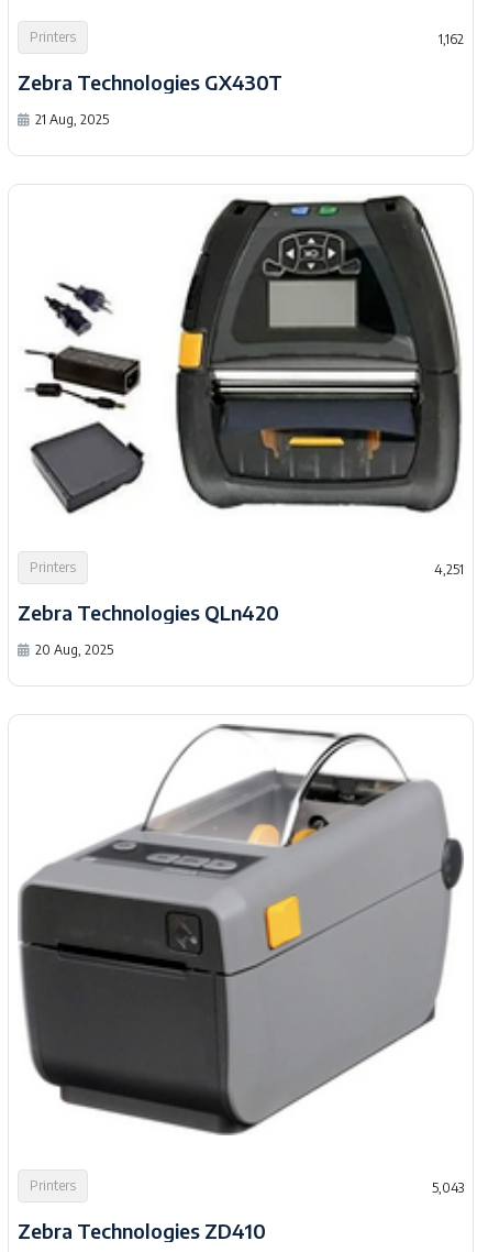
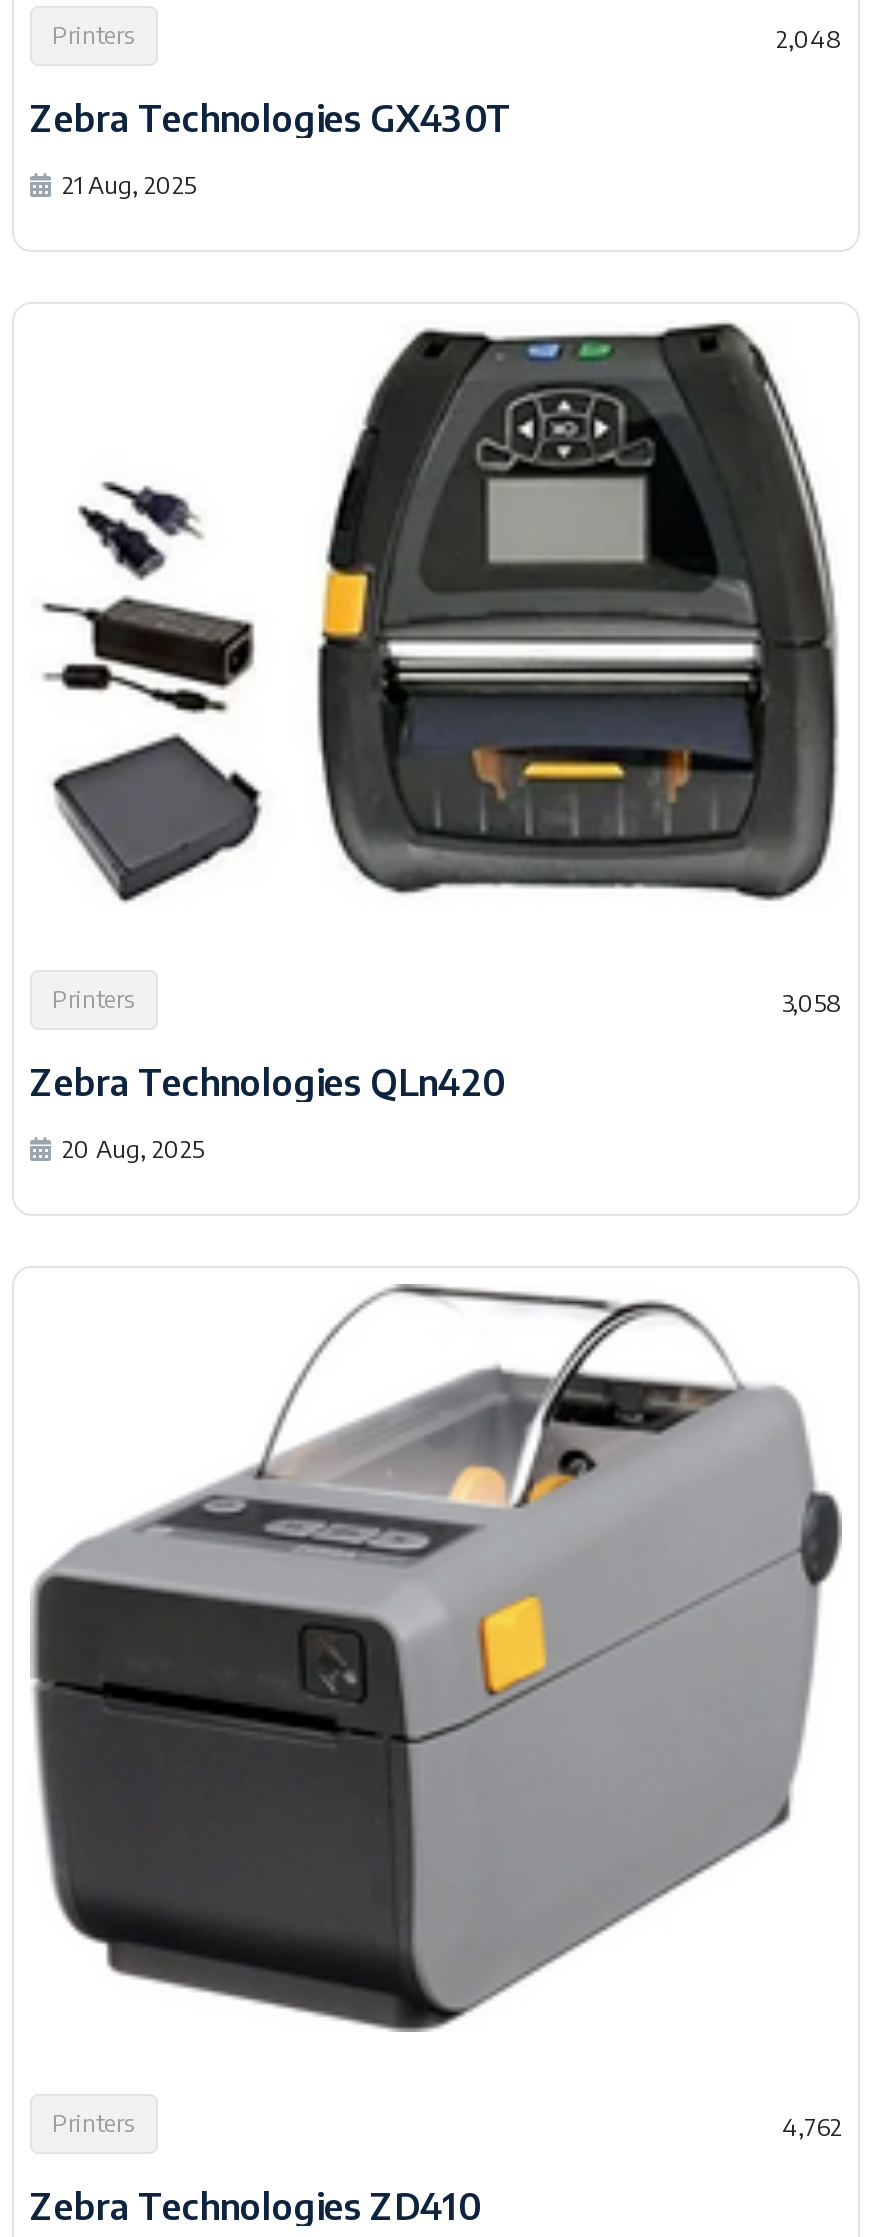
- 1,162
+ 2,048

- 4,251
+ 3,058

- 5,043
+ 4,762
